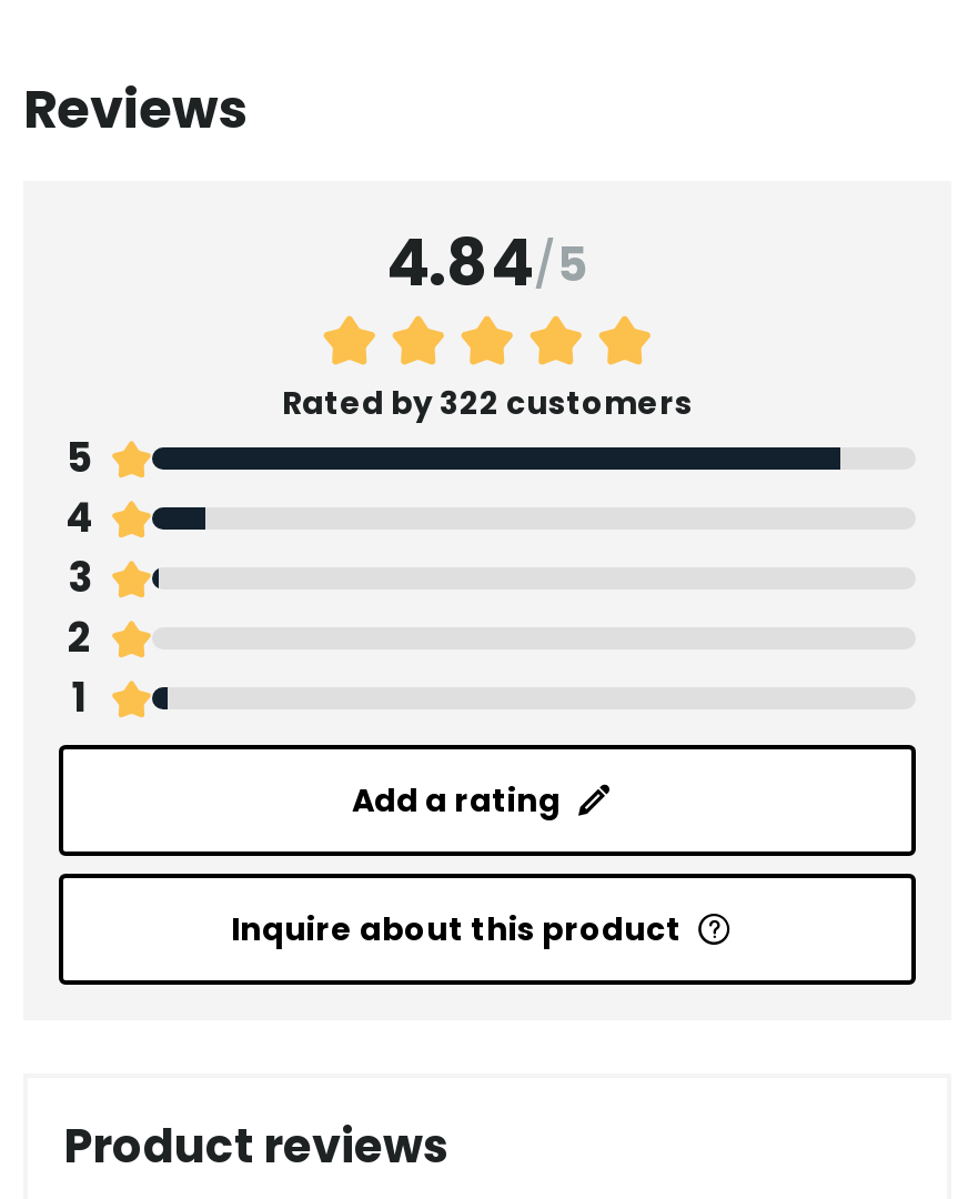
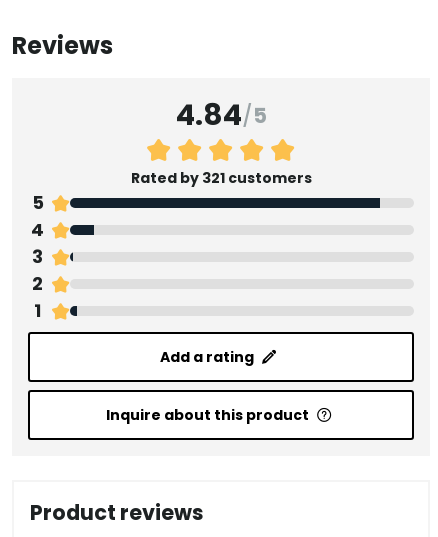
- Rated by 322 customers
+ Rated by 321 customers
